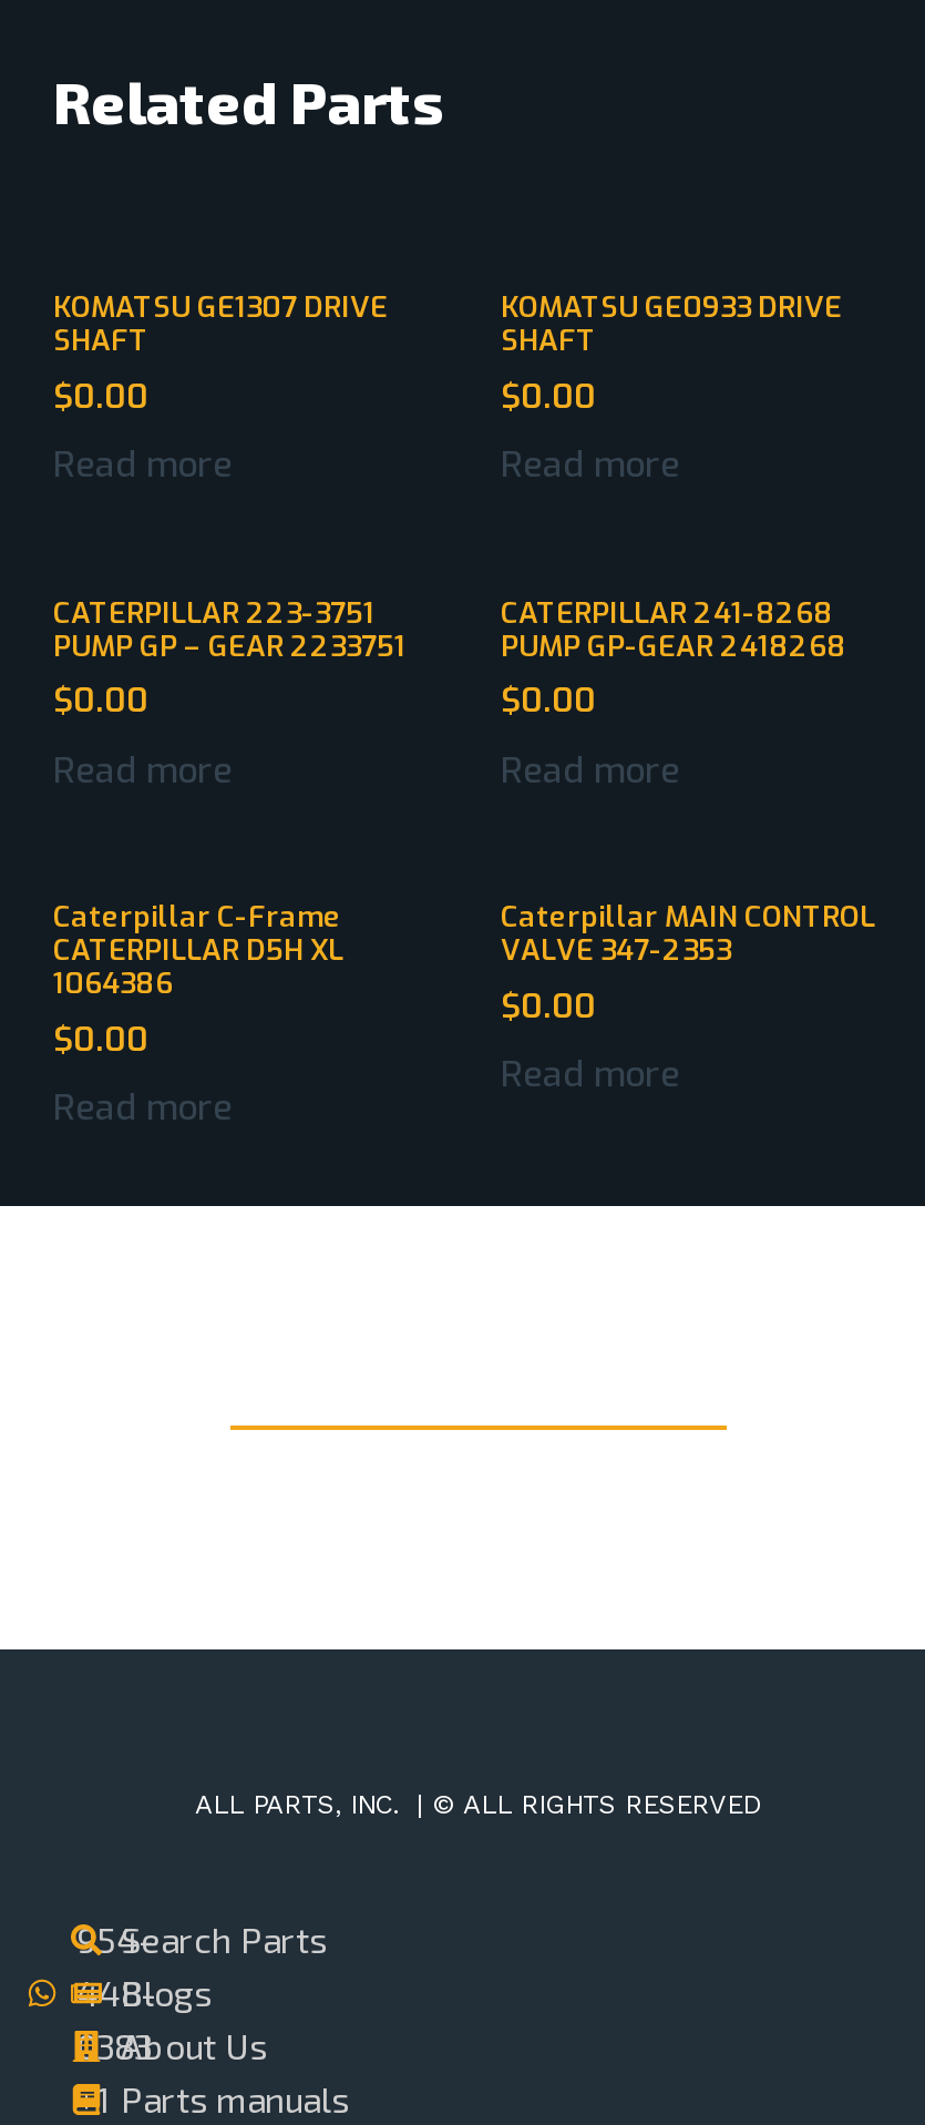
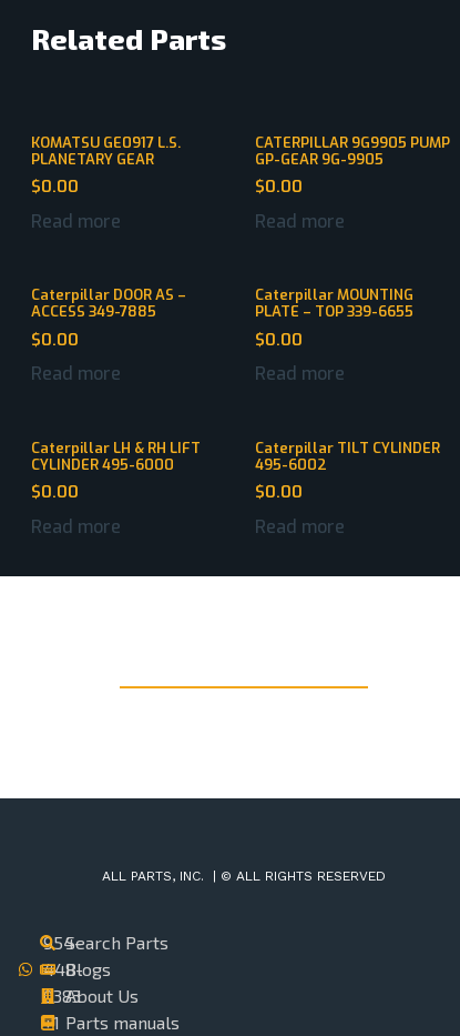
- KOMATSU GE1307 DRIVE
- SHAFT
+ KOMATSU GE0917 L.S.
+ PLANETARY GEAR

- KOMATSU GE0933 DRIVE
- SHAFT
+ CATERPILLAR 9G9905 PUMP
+ GP-GEAR 9G-9905

- CATERPILLAR 223-3751
- PUMP GP – GEAR 2233751
+ Caterpillar DOOR AS –
+ ACCESS 349-7885

- CATERPILLAR 241-8268
- PUMP GP-GEAR 2418268
+ Caterpillar MOUNTING
+ PLATE – TOP 339-6655

- Caterpillar C-Frame
- CATERPILLAR D5H XL
- 1064386
+ Caterpillar LH & RH LIFT
+ CYLINDER 495-6000

- Caterpillar MAIN CONTROL
- VALVE 347-2353
+ Caterpillar TILT CYLINDER
+ 495-6002
